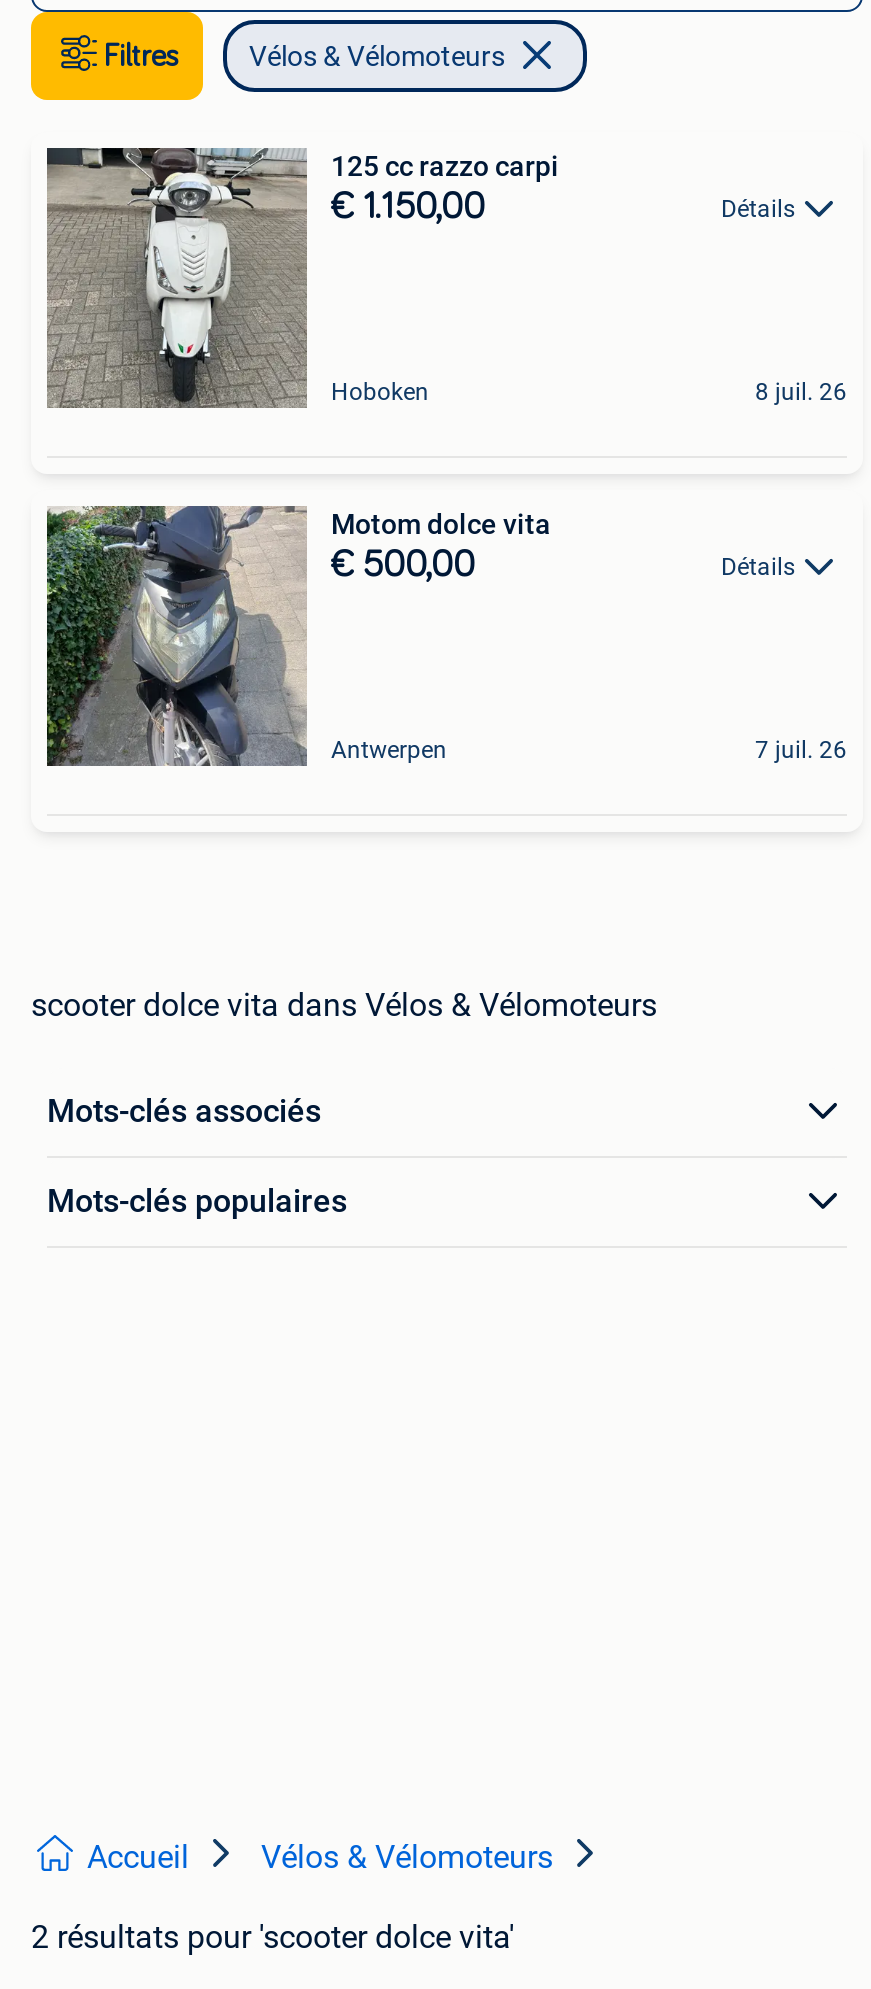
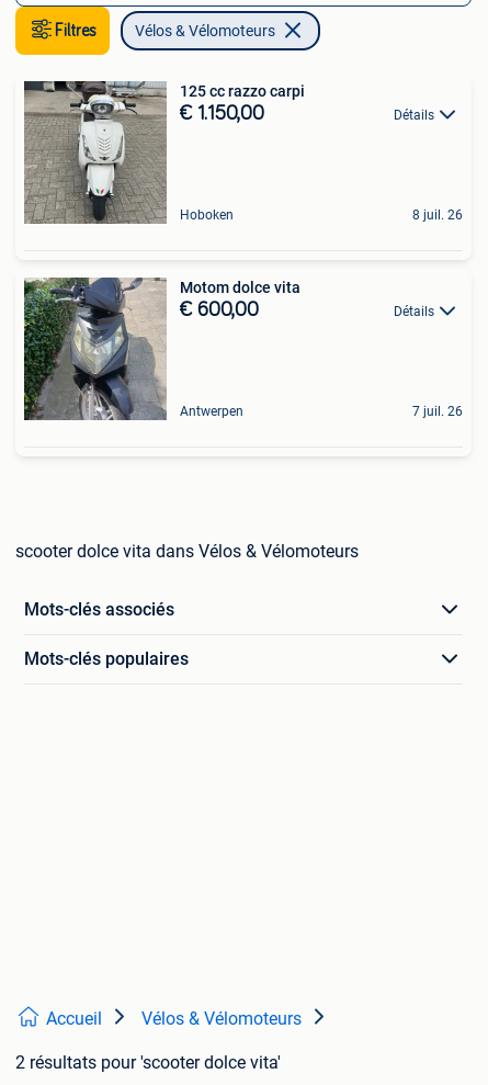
- € 500,00
+ € 600,00
